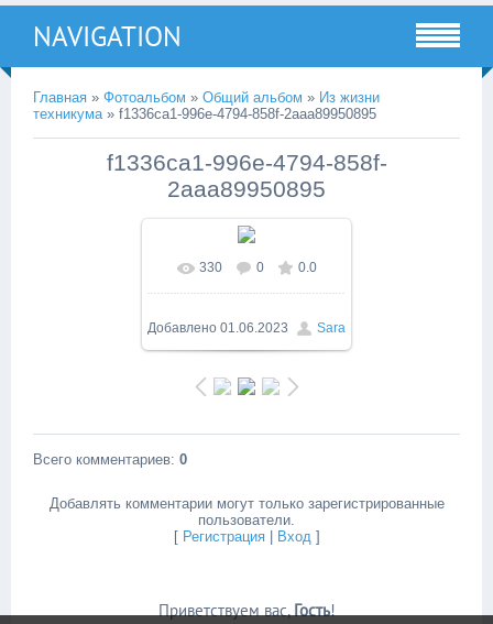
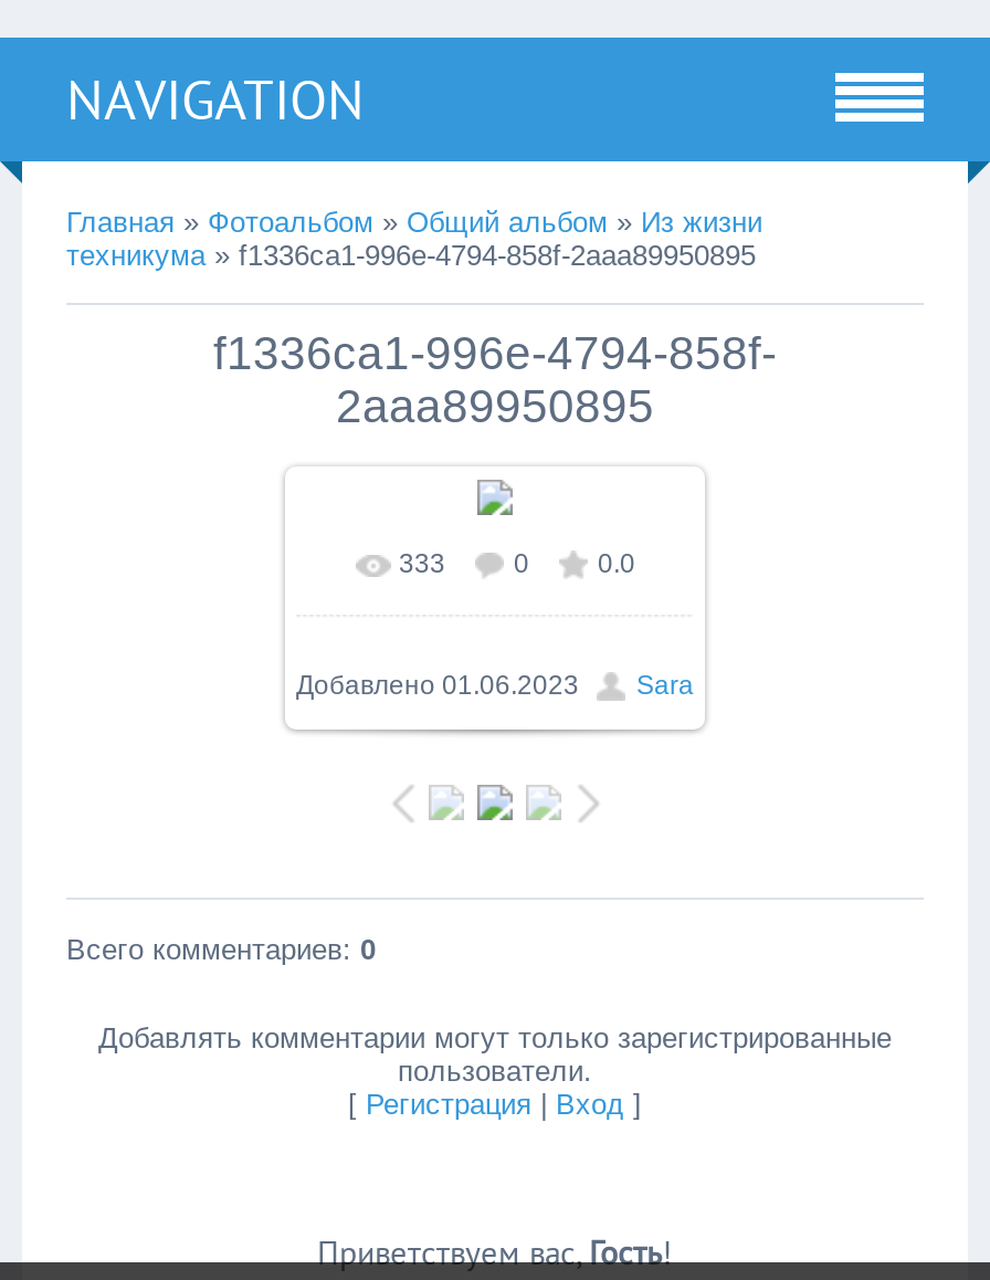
- 330
+ 333
